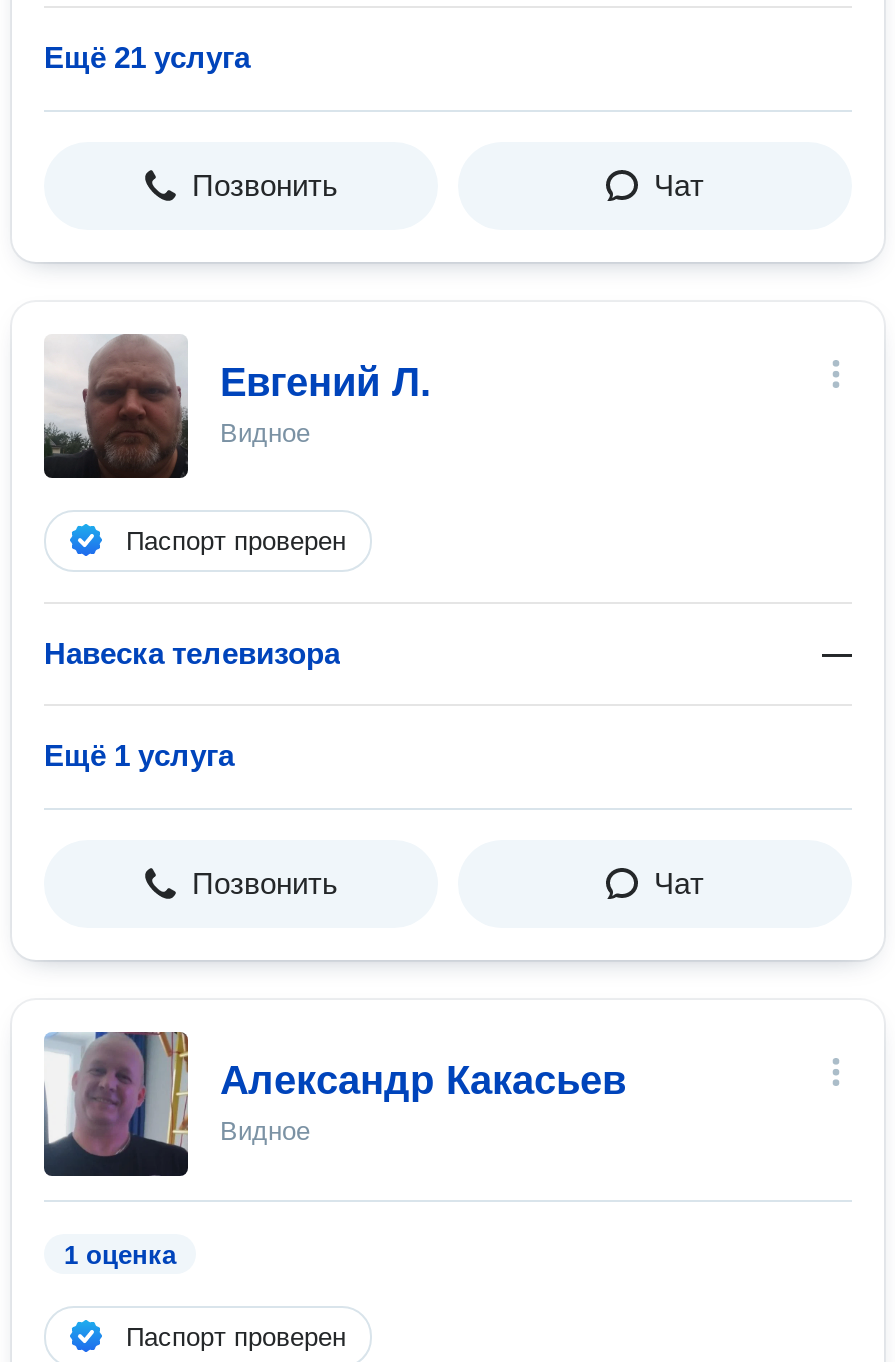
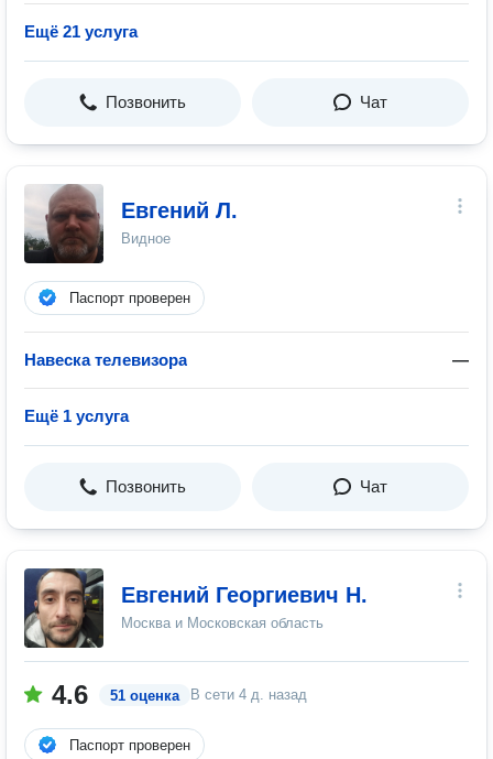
- [image]
- Александр Какасьев
- Видное
+ [image]
+ Евгений Георгиевич Н.
+ Москва и Московская область

- 1 оценка
+ 4.6
+ 51 оценка
+ В сети 4 д. назад
